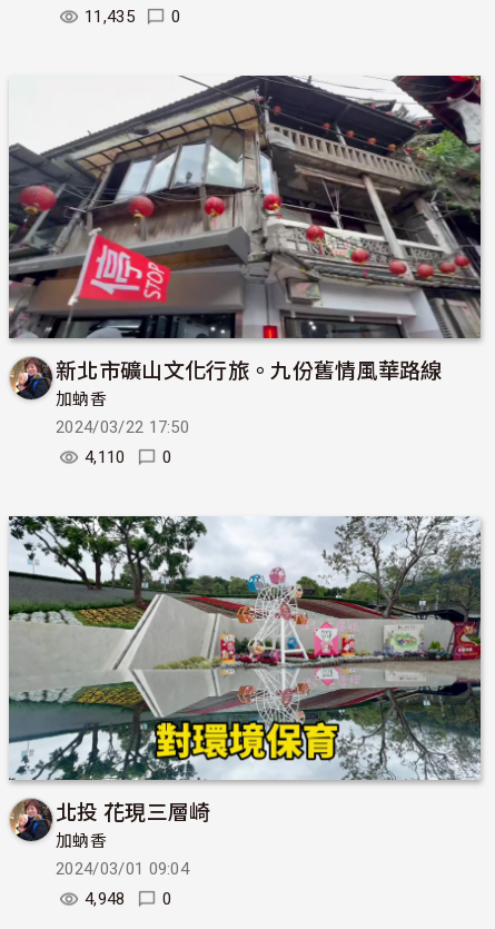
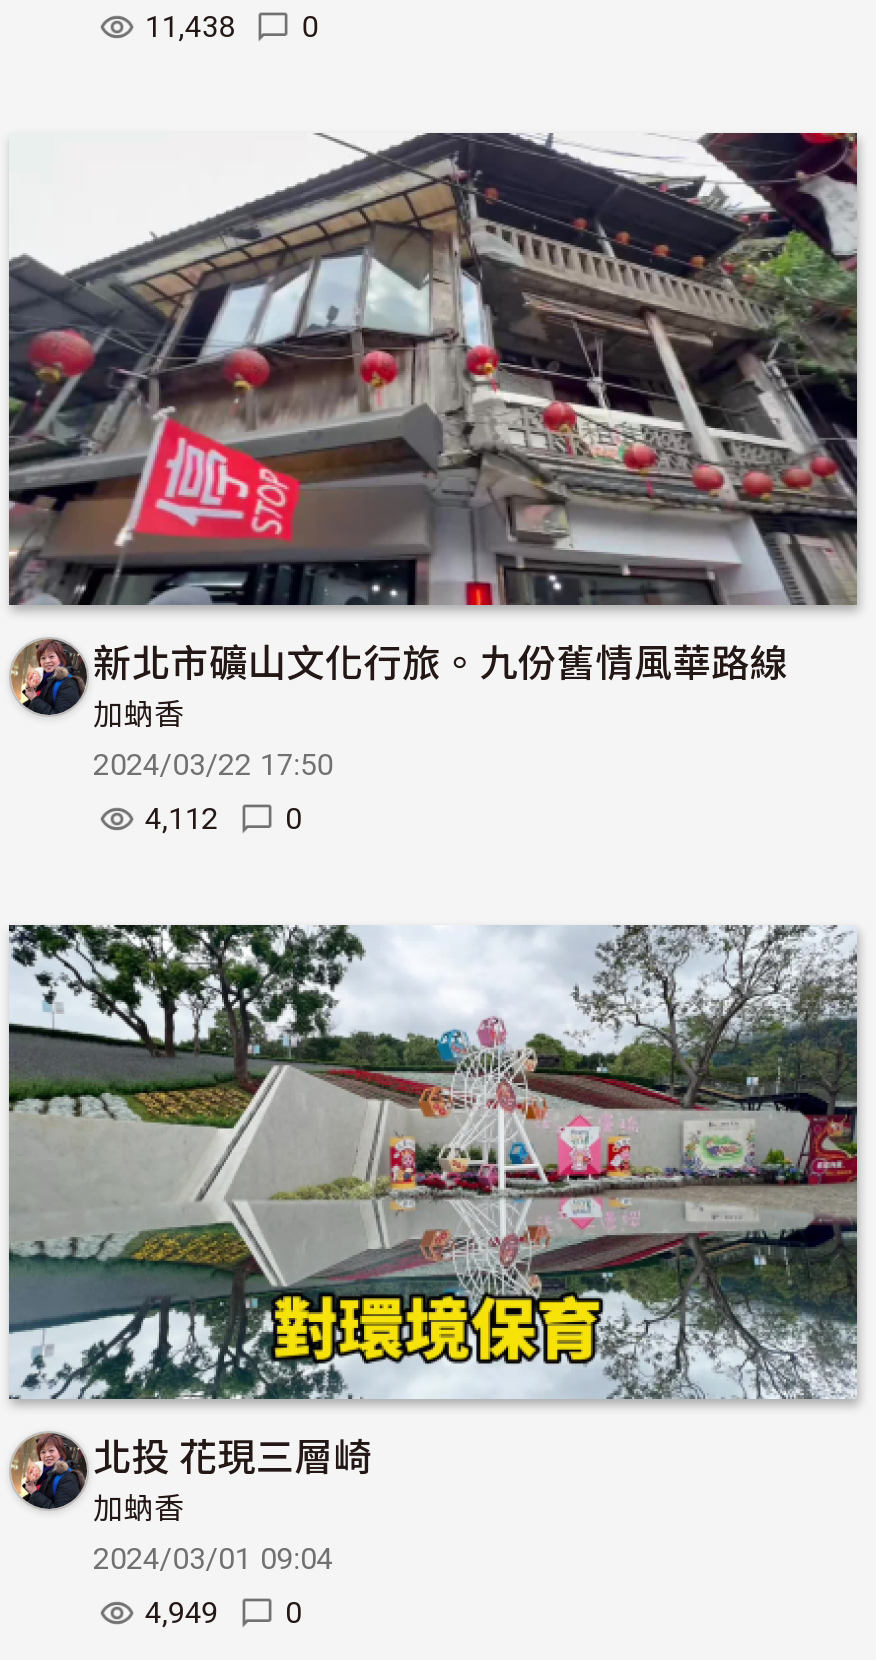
- 11,435 0
+ 11,438 0

- 4,110 0
+ 4,112 0

- 4,948 0
+ 4,949 0
